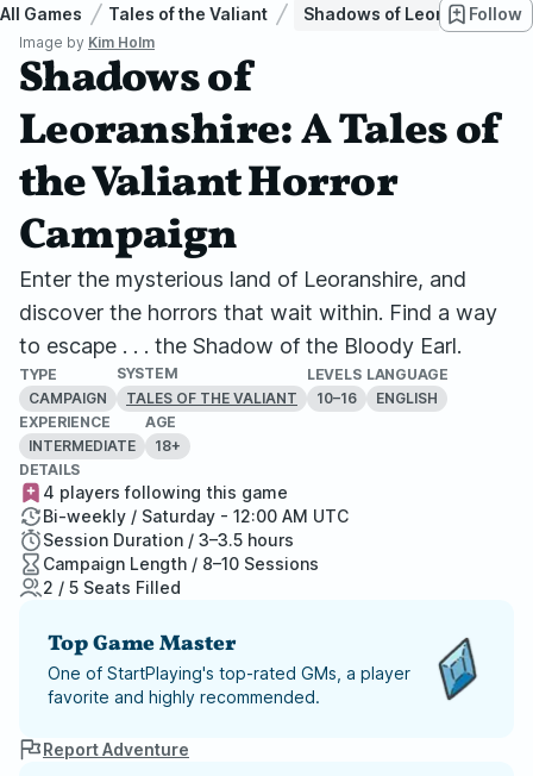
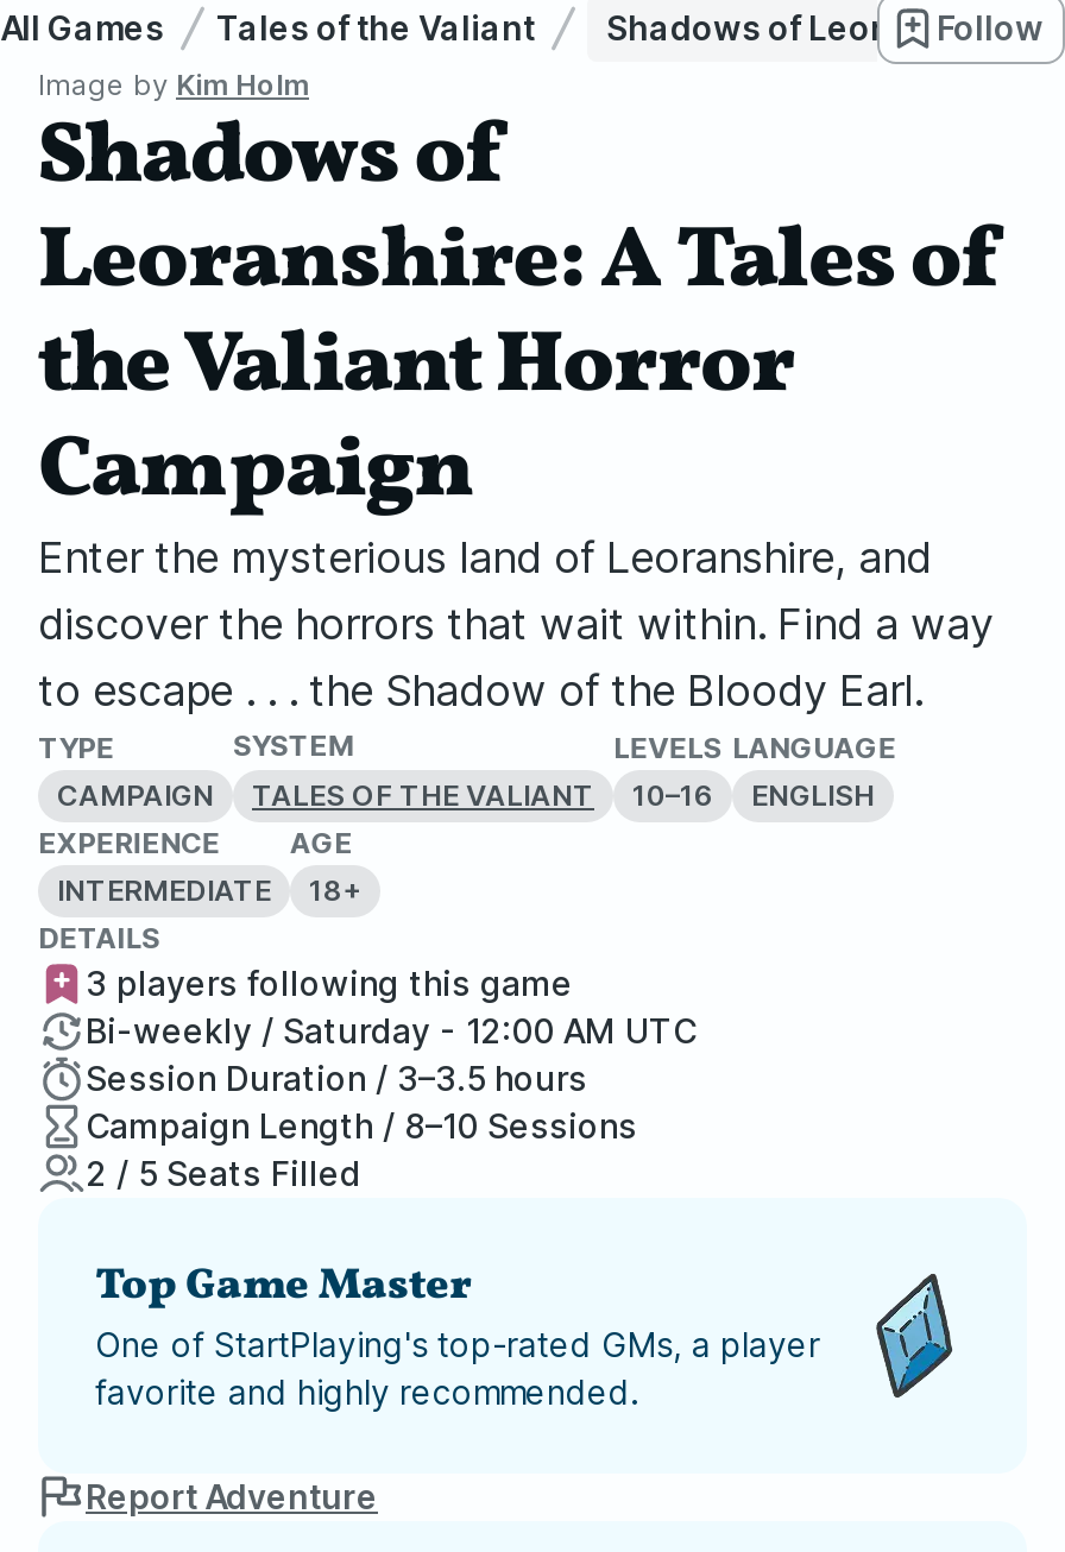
- 4 players following this game
+ 3 players following this game
